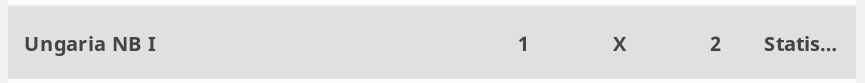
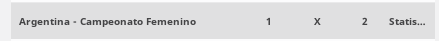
- Ungaria NB I
+ Argentina - Campeonato Femenino
